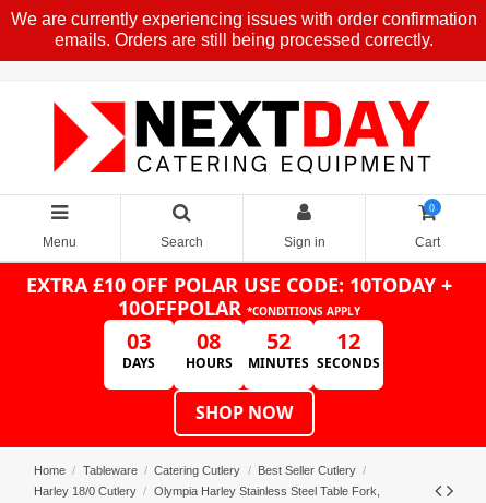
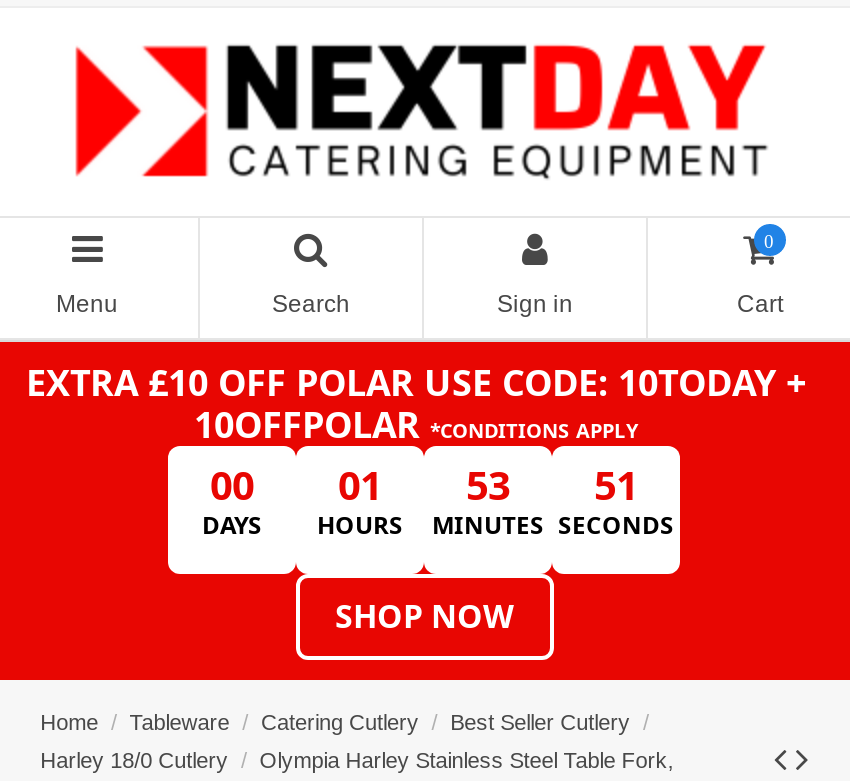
- We are currently experiencing issues with order confirmation
- emails. Orders are still being processed correctly.

- 03
+ 00

- 08
+ 01

- 52
+ 53

- 12
+ 51
